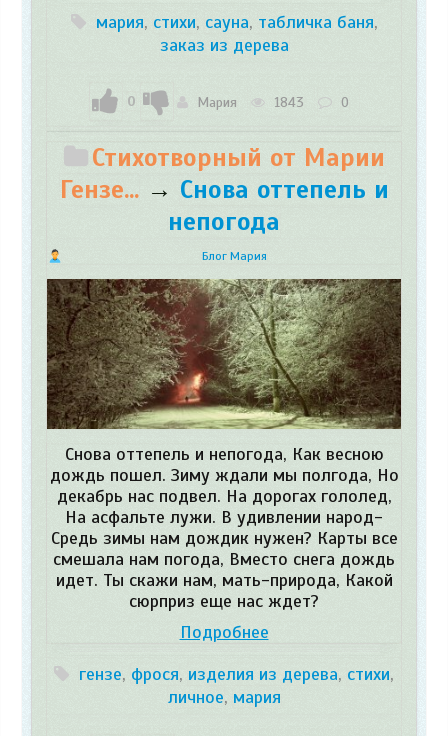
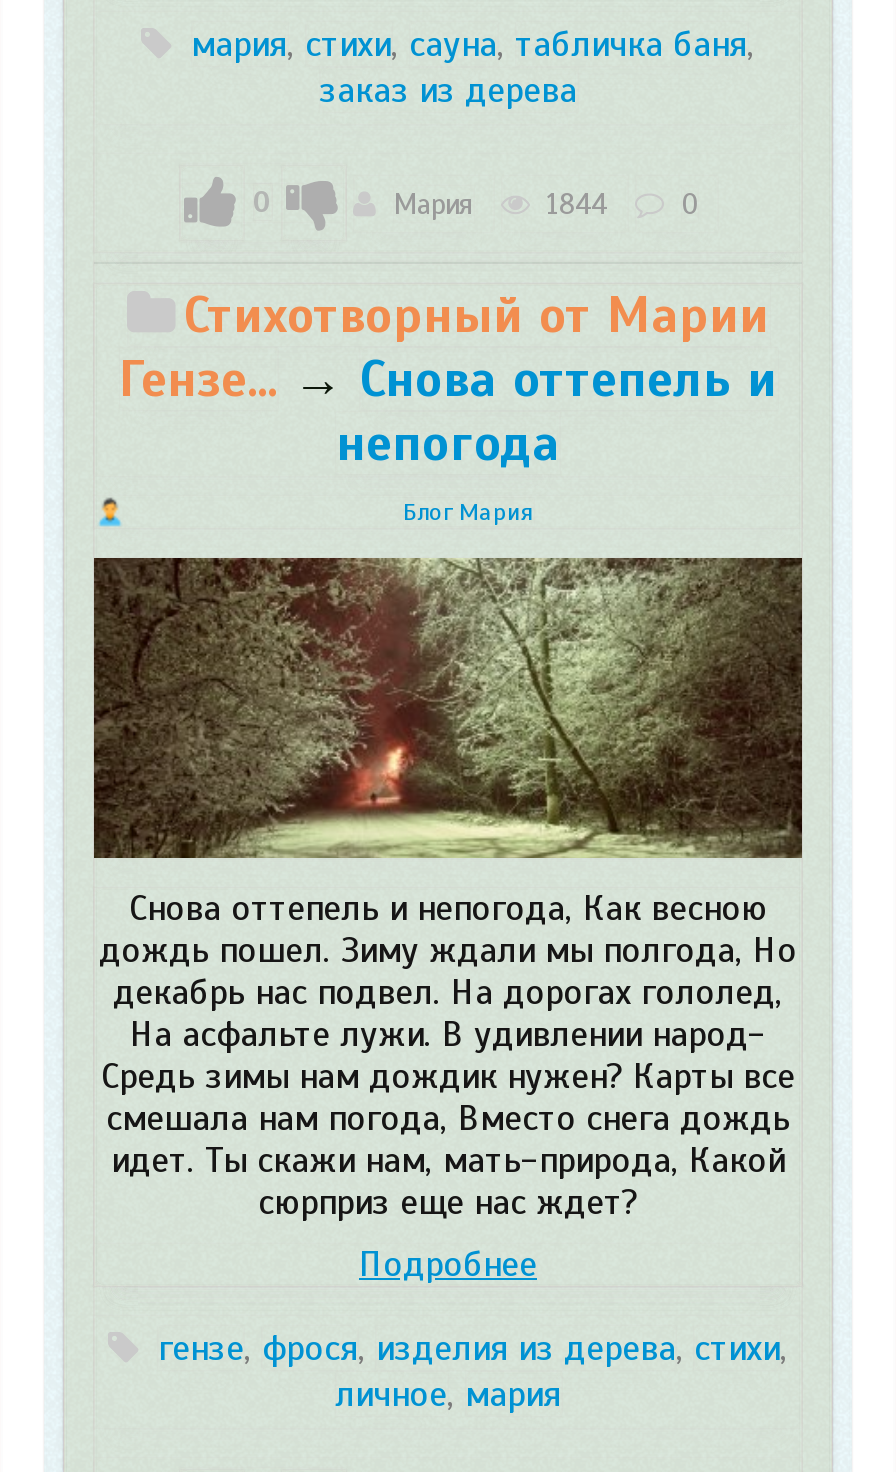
- Мария 1843
+ Мария 1844
